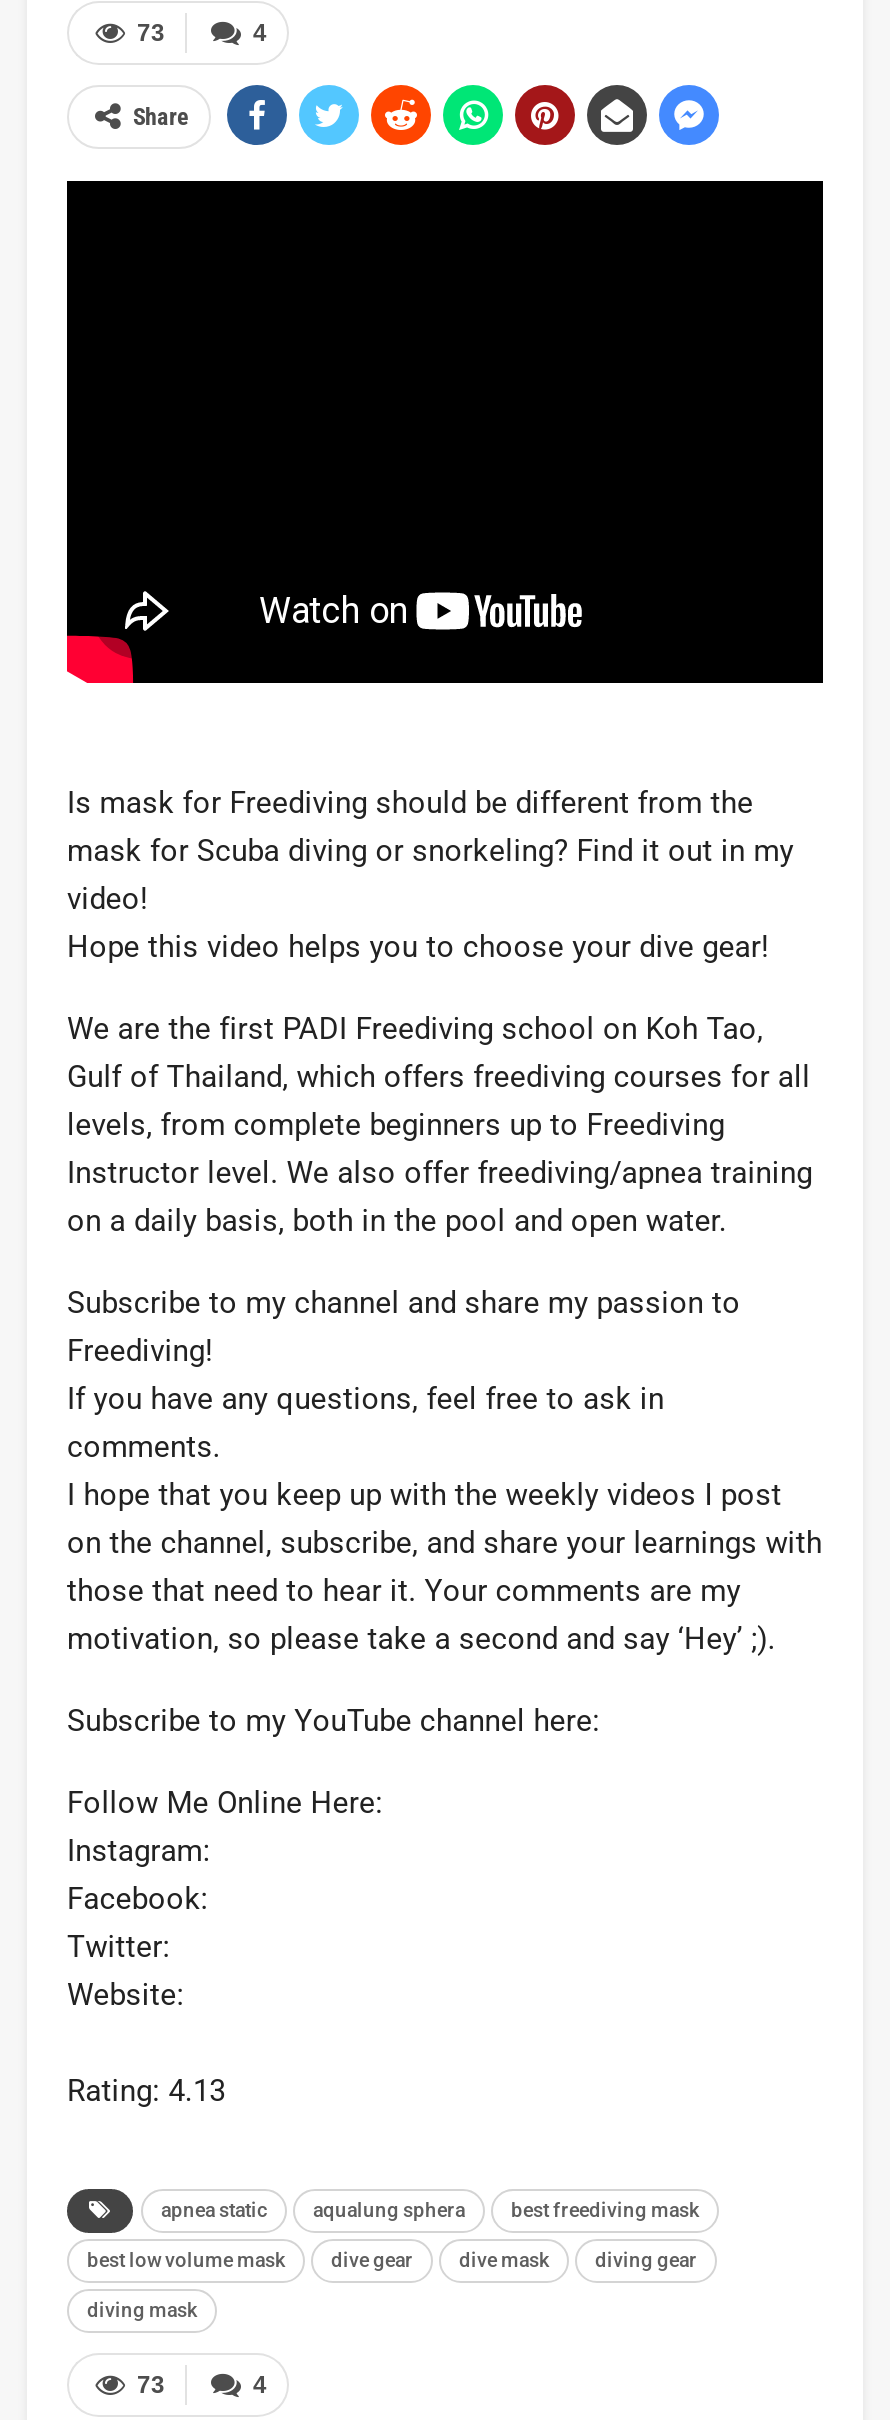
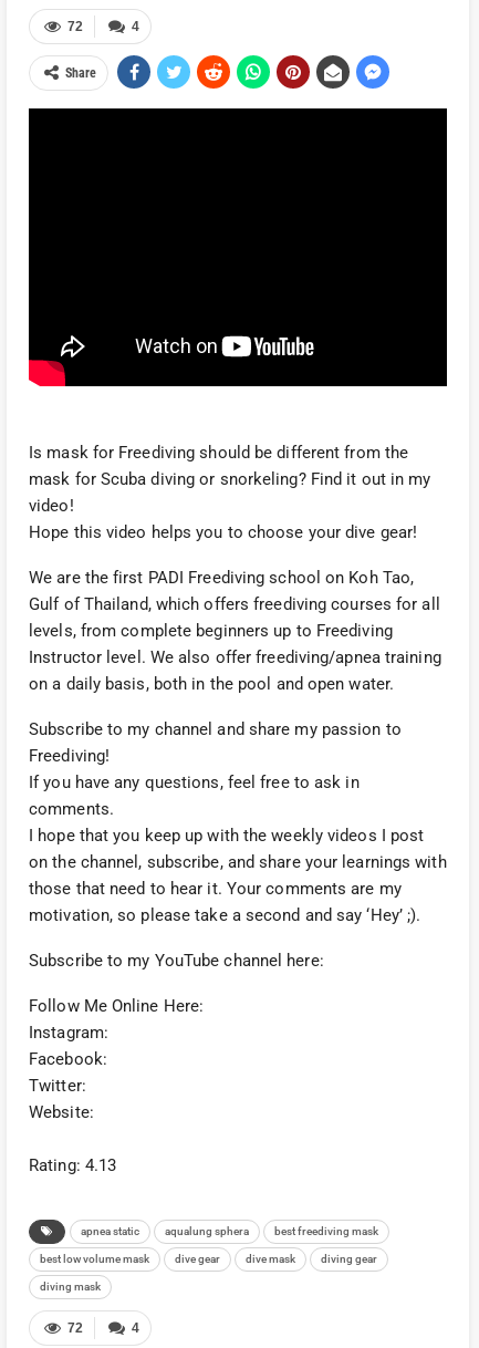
- 73
+ 72

- 73
+ 72
